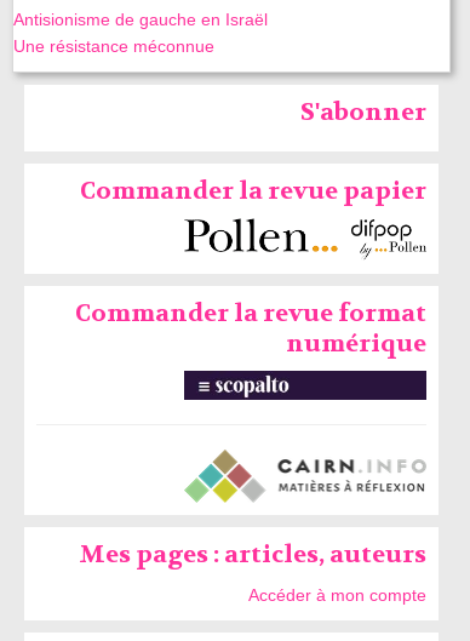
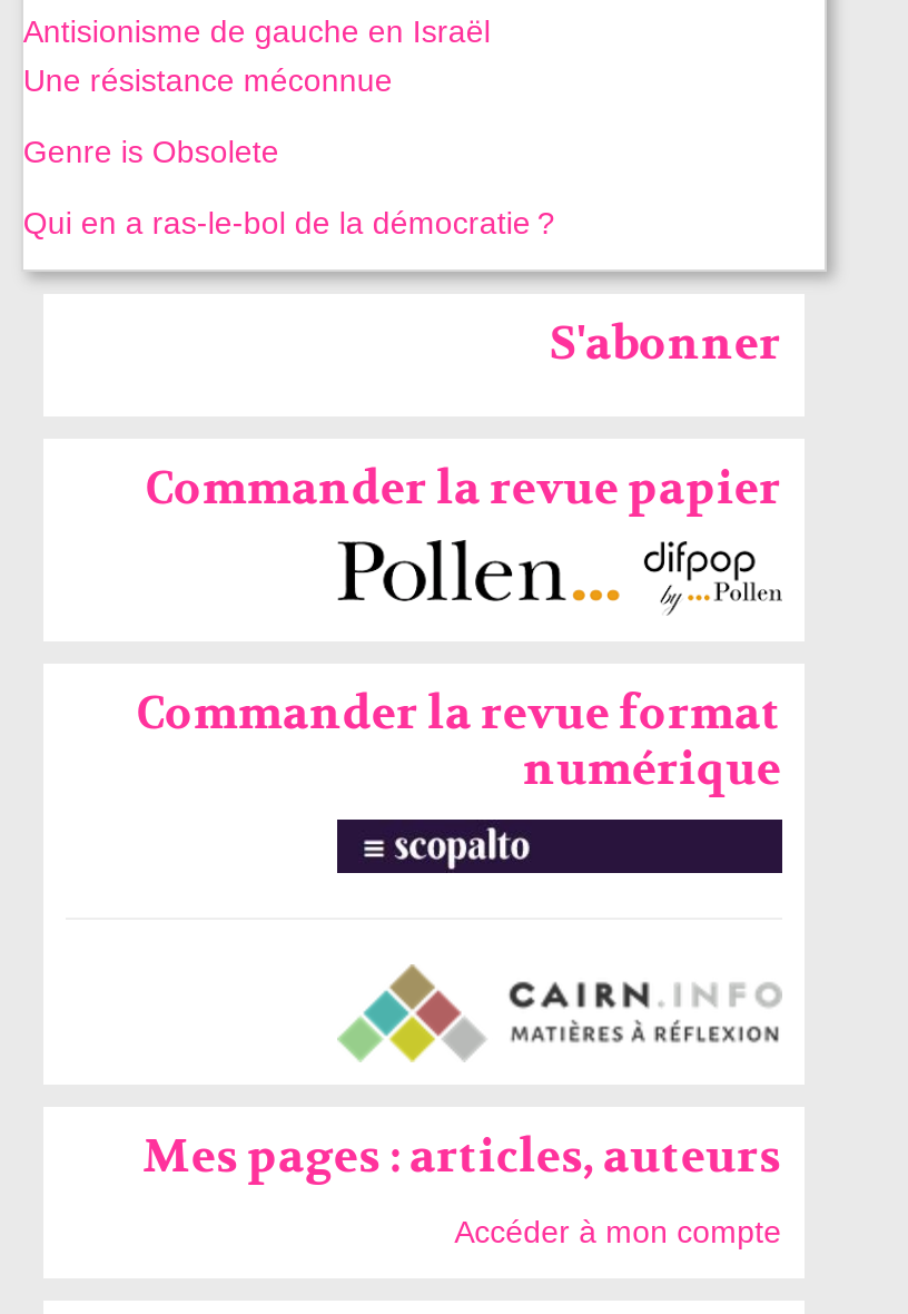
+ Genre is Obsolete
+ Qui en a ras-le-bol de la démocratie ?
